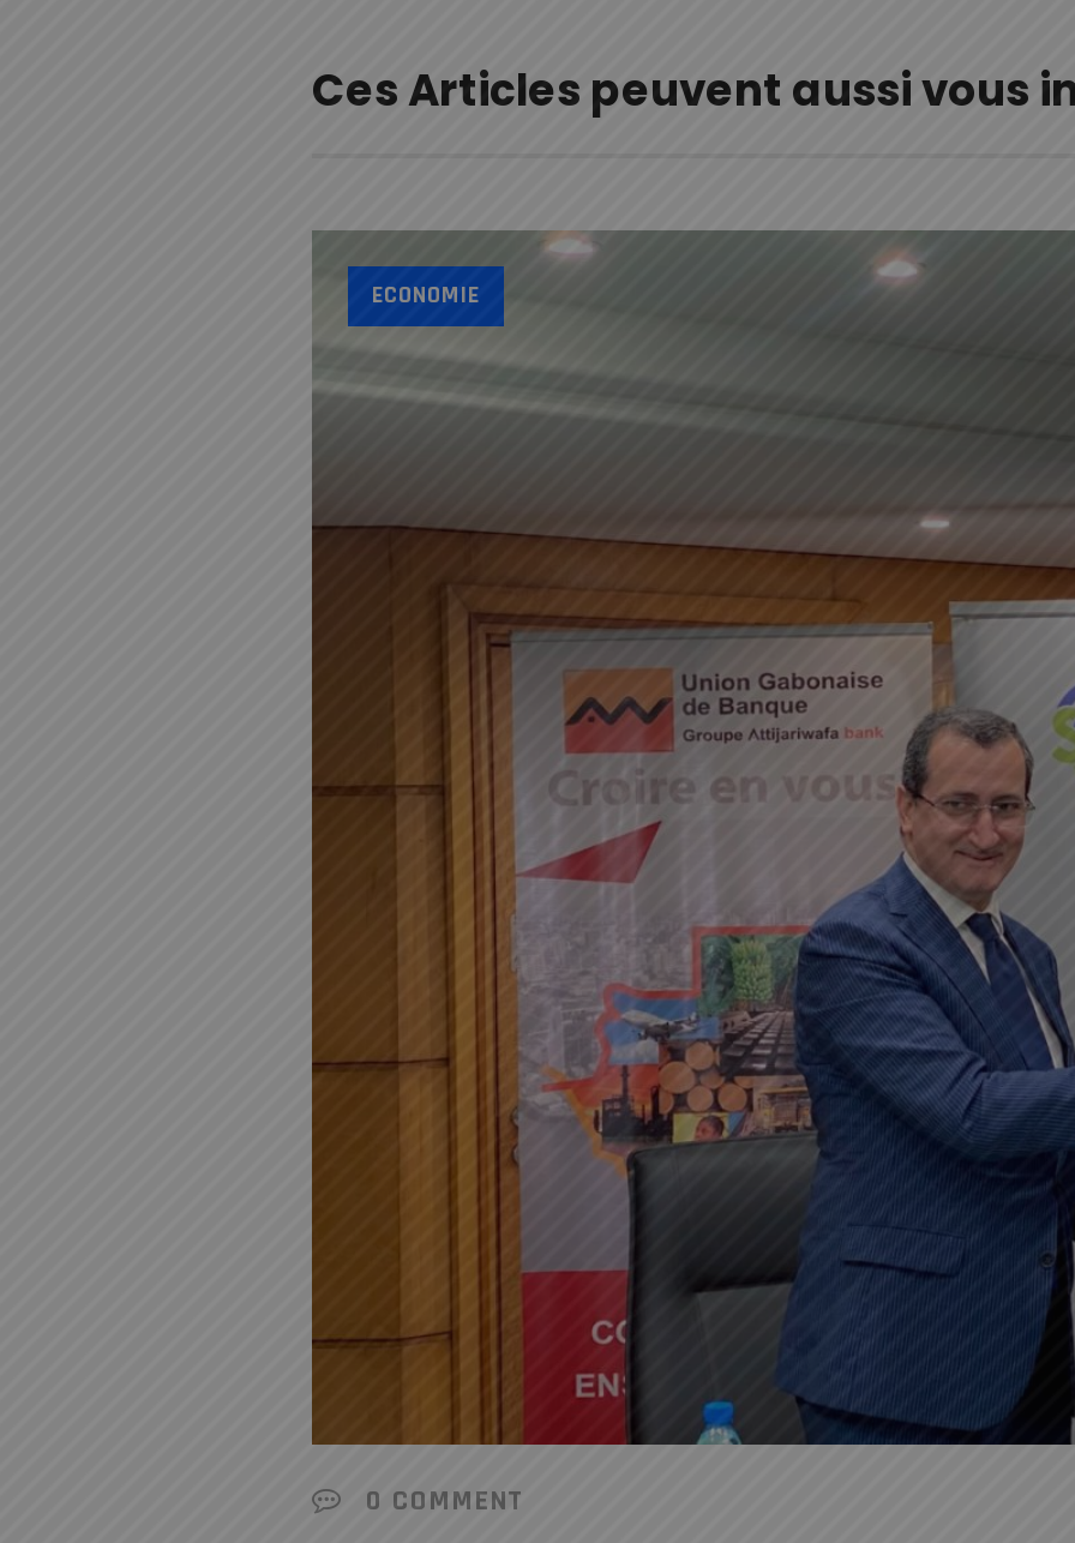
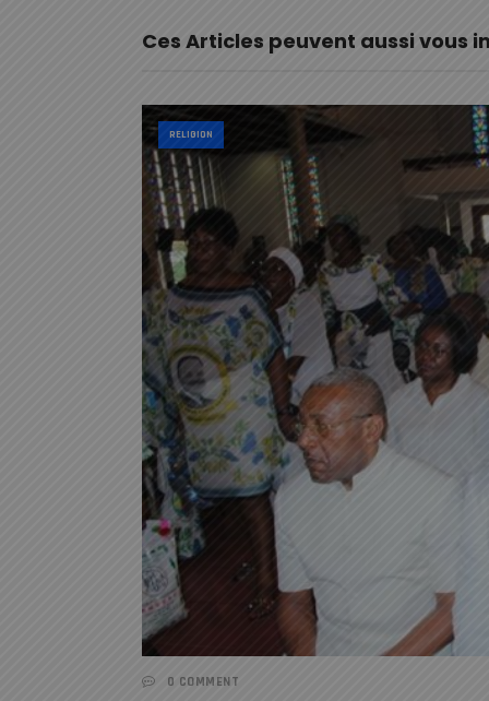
- [image]
- ECONOMIE
+ [image]
+ RELIGION
